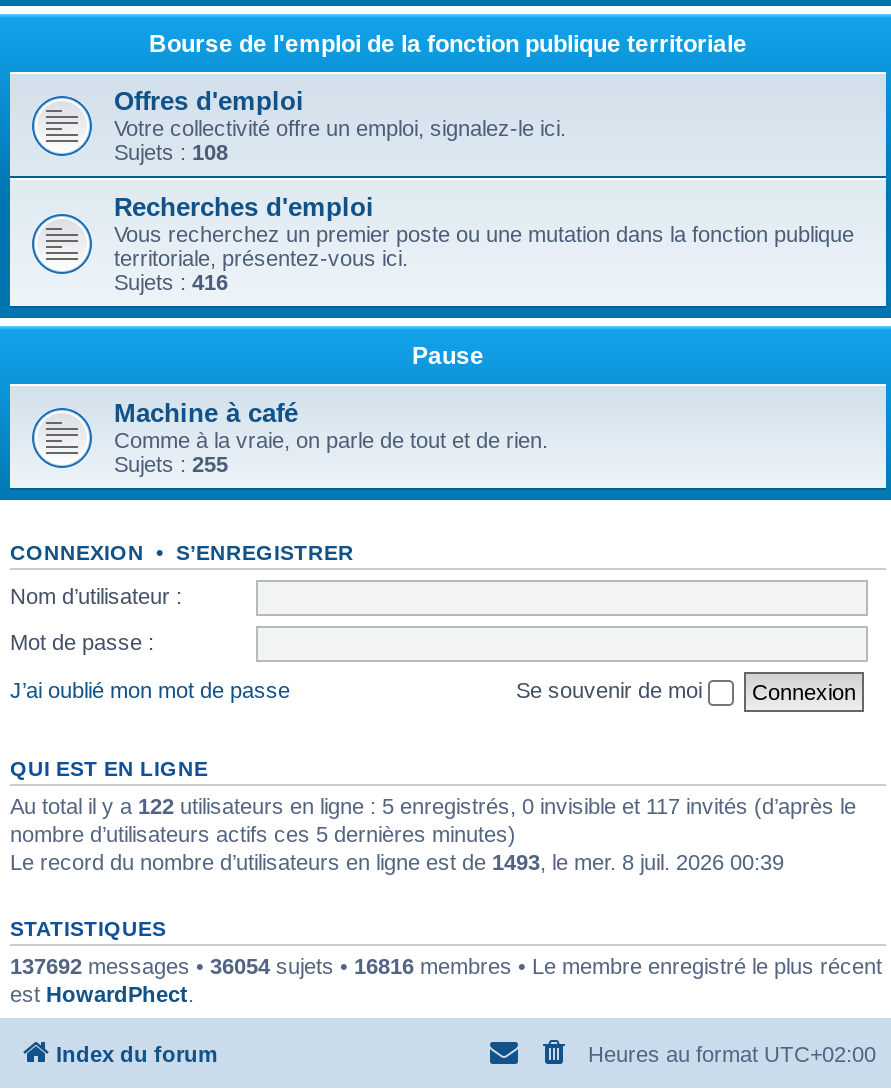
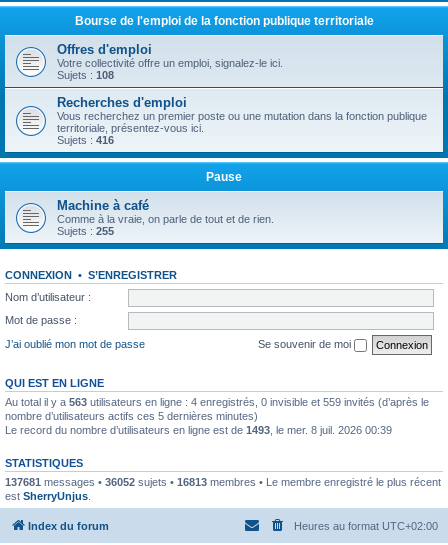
- Au total il y a 122 utilisateurs en ligne : 5 enregistrés, 0 invisible et 117 invités (d’après le
+ Au total il y a 563 utilisateurs en ligne : 4 enregistrés, 0 invisible et 559 invités (d’après le

- 137692 messages • 36054 sujets • 16816 membres • Le membre enregistré le plus récent
+ 137681 messages • 36052 sujets • 16813 membres • Le membre enregistré le plus récent

- est HowardPhect.
+ est SherryUnjus.
